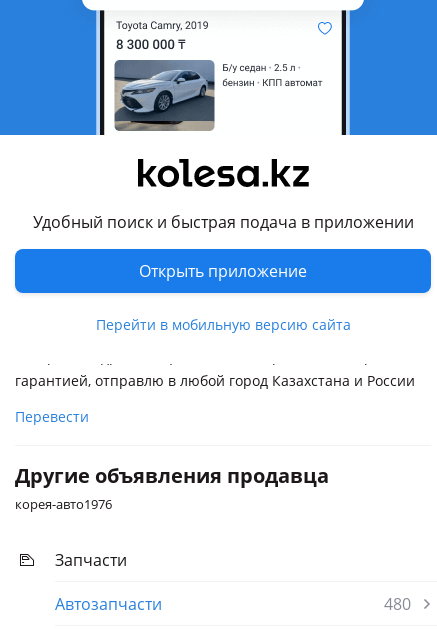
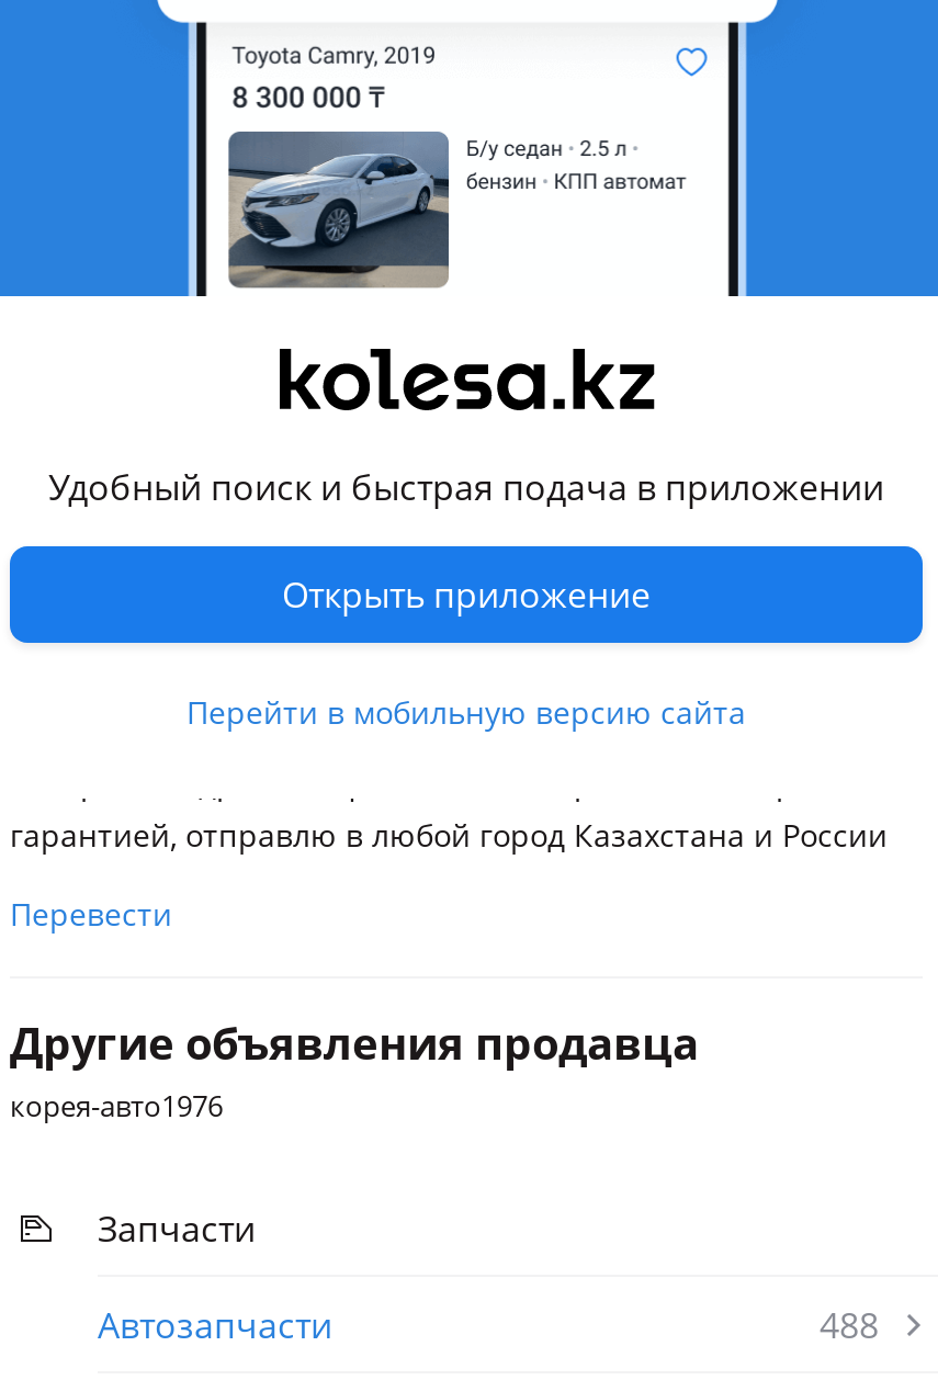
- 480
+ 488
